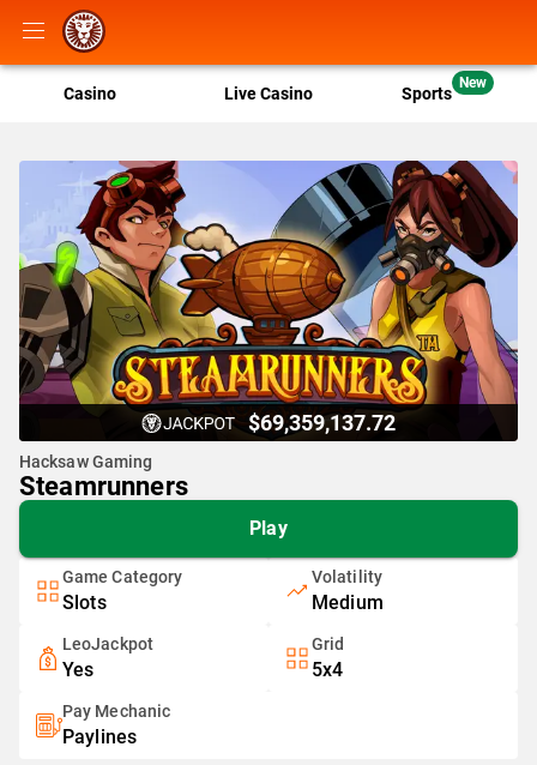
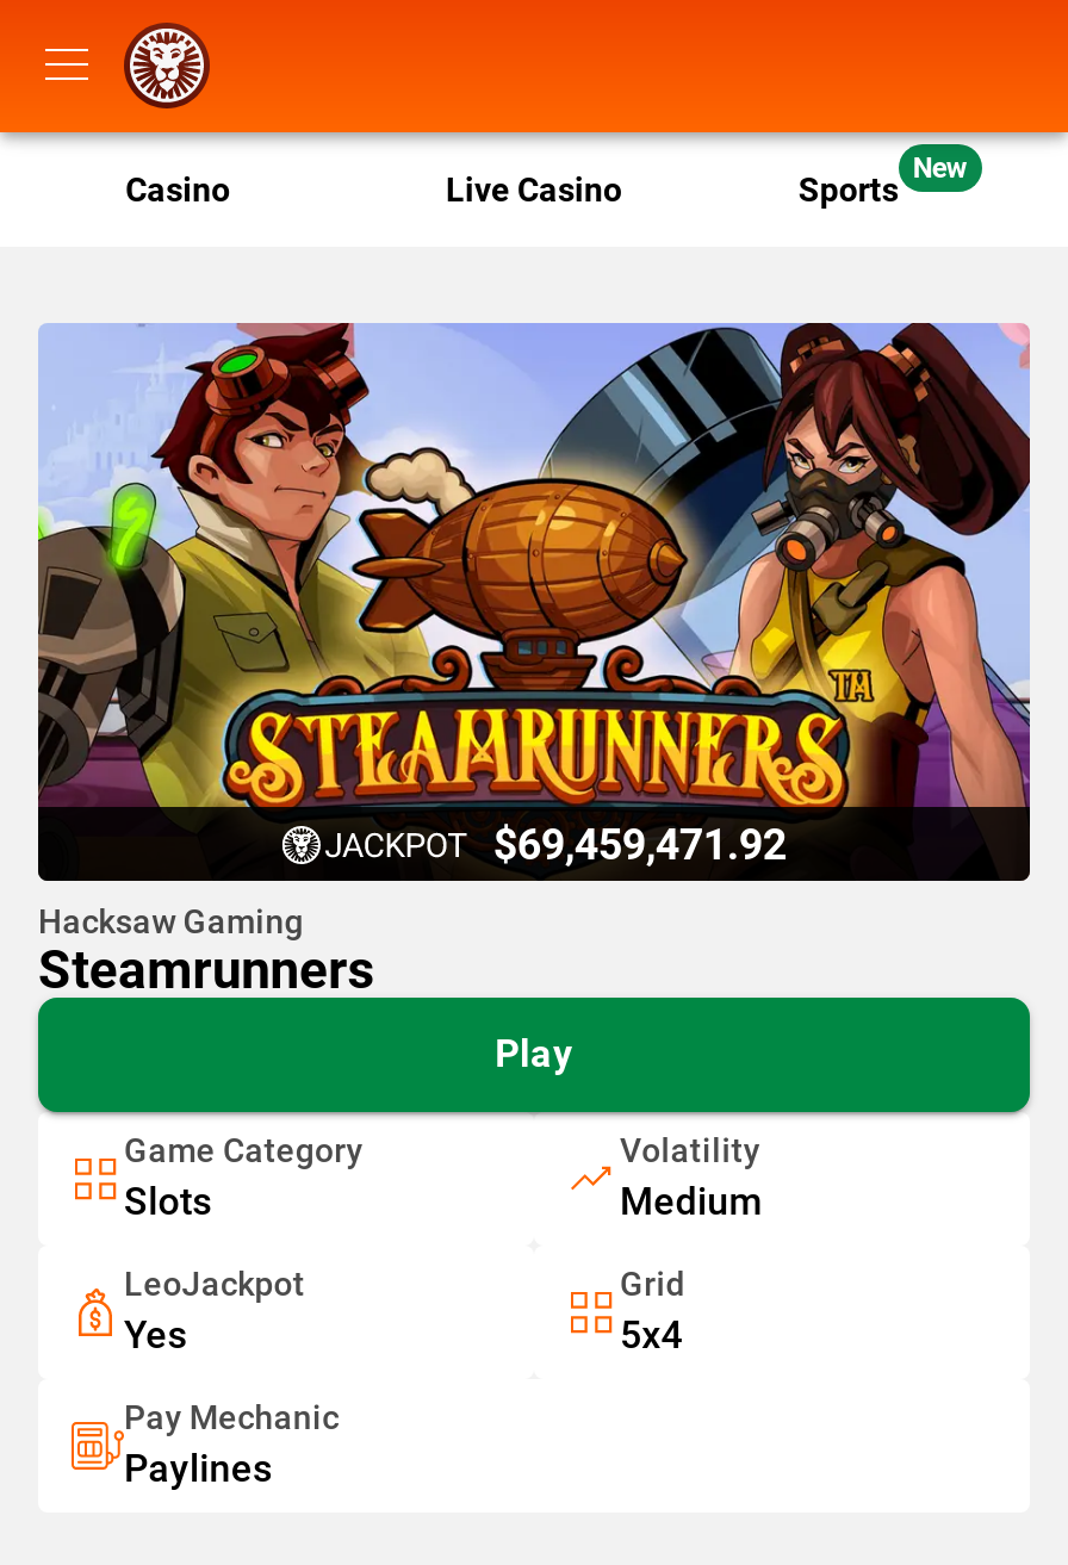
- $69,359,137.72
+ $69,459,471.92
